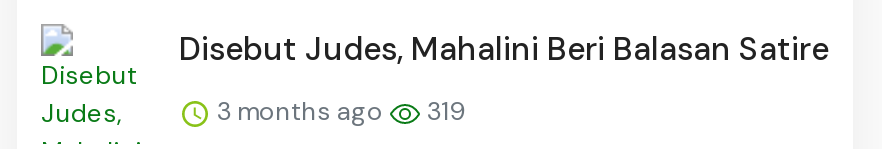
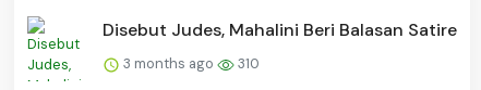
- 3 months ago 319
+ 3 months ago 310
